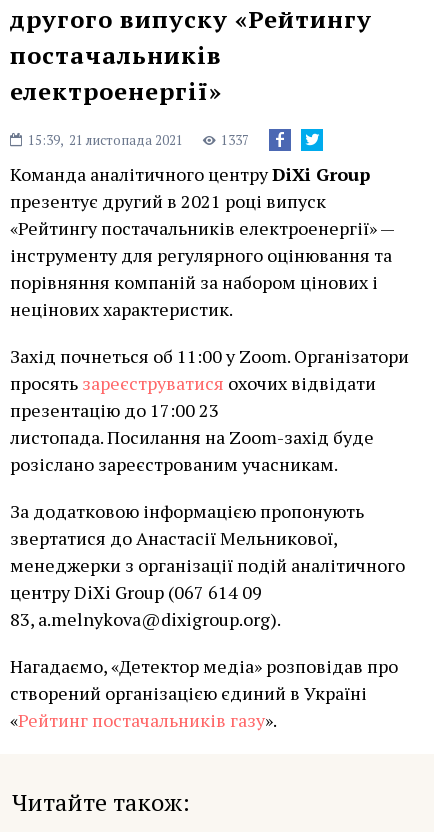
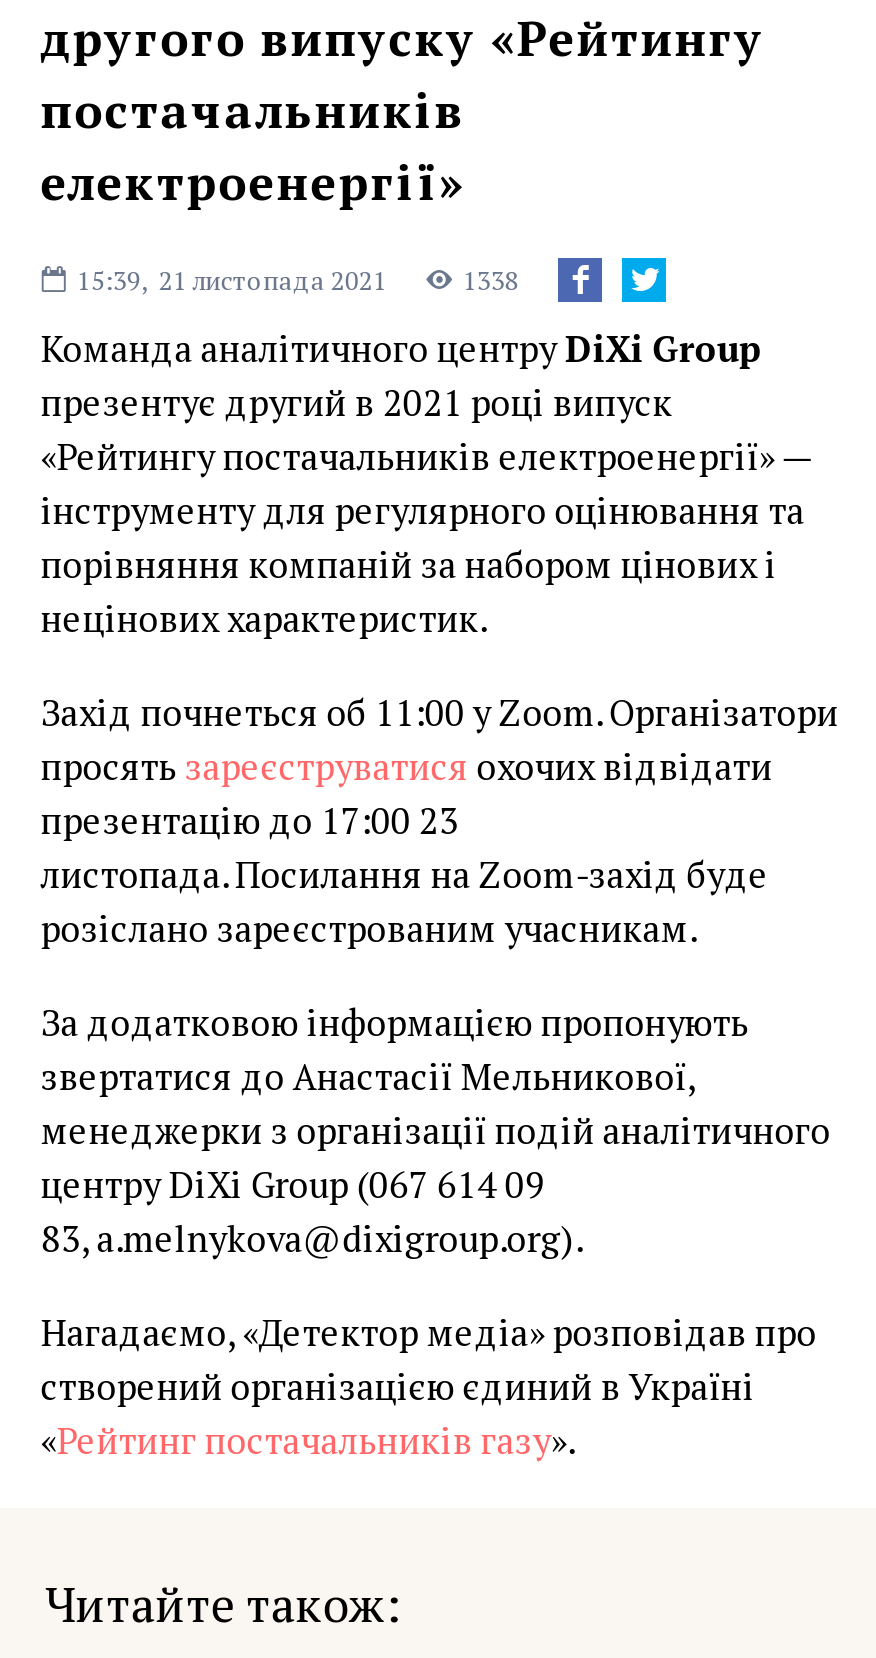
- 1337
+ 1338
